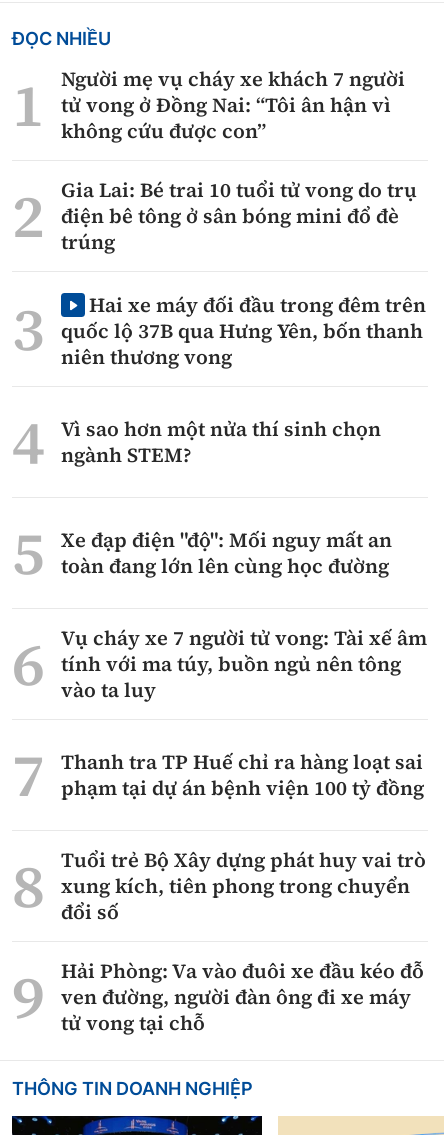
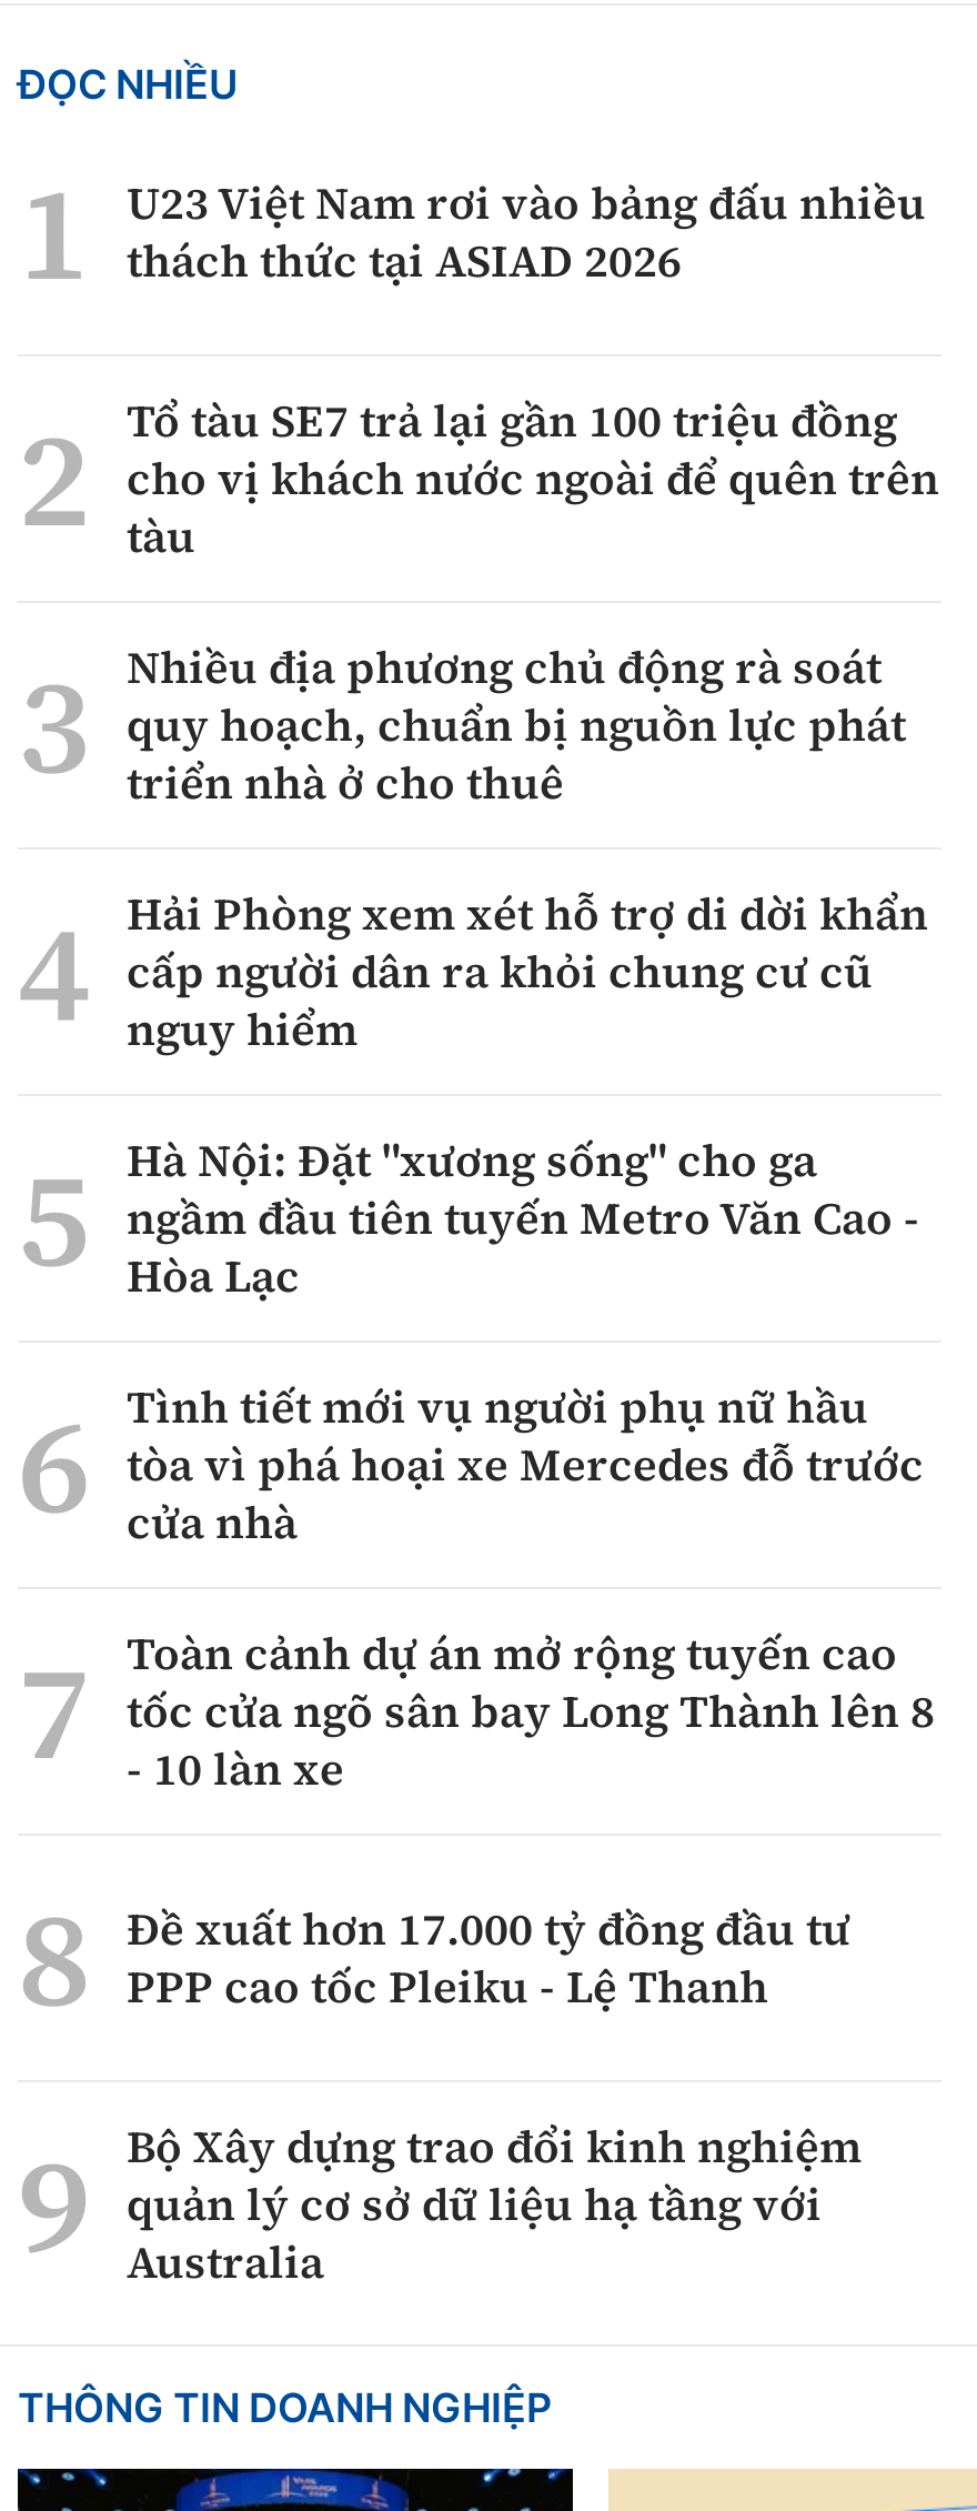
- Người mẹ vụ cháy xe khách 7 người
- tử vong ở Đồng Nai: “Tôi ân hận vì
- không cứu được con”
+ U23 Việt Nam rơi vào bảng đấu nhiều
+ thách thức tại ASIAD 2026

- Gia Lai: Bé trai 10 tuổi tử vong do trụ
- điện bê tông ở sân bóng mini đổ đè
- trúng
+ Tổ tàu SE7 trả lại gần 100 triệu đồng
+ cho vị khách nước ngoài để quên trên
+ tàu

- Hai xe máy đối đầu trong đêm trên
- quốc lộ 37B qua Hưng Yên, bốn thanh
- niên thương vong
+ Nhiều địa phương chủ động rà soát
+ quy hoạch, chuẩn bị nguồn lực phát
+ triển nhà ở cho thuê

- Vì sao hơn một nửa thí sinh chọn
- ngành STEM?
+ Hải Phòng xem xét hỗ trợ di dời khẩn
+ cấp người dân ra khỏi chung cư cũ
+ nguy hiểm

- Xe đạp điện "độ": Mối nguy mất an
- toàn đang lớn lên cùng học đường
+ Hà Nội: Đặt "xương sống" cho ga
+ ngầm đầu tiên tuyến Metro Văn Cao -
+ Hòa Lạc

- Vụ cháy xe 7 người tử vong: Tài xế âm
- tính với ma túy, buồn ngủ nên tông
- vào ta luy
+ Tình tiết mới vụ người phụ nữ hầu
+ tòa vì phá hoại xe Mercedes đỗ trước
+ cửa nhà

- Thanh tra TP Huế chỉ ra hàng loạt sai
- phạm tại dự án bệnh viện 100 tỷ đồng
+ Toàn cảnh dự án mở rộng tuyến cao
+ tốc cửa ngõ sân bay Long Thành lên 8
+ - 10 làn xe

- Tuổi trẻ Bộ Xây dựng phát huy vai trò
- xung kích, tiên phong trong chuyển
- đổi số
+ Đề xuất hơn 17.000 tỷ đồng đầu tư
+ PPP cao tốc Pleiku - Lệ Thanh

- Hải Phòng: Va vào đuôi xe đầu kéo đỗ
- ven đường, người đàn ông đi xe máy
- tử vong tại chỗ
+ Bộ Xây dựng trao đổi kinh nghiệm
+ quản lý cơ sở dữ liệu hạ tầng với
+ Australia
